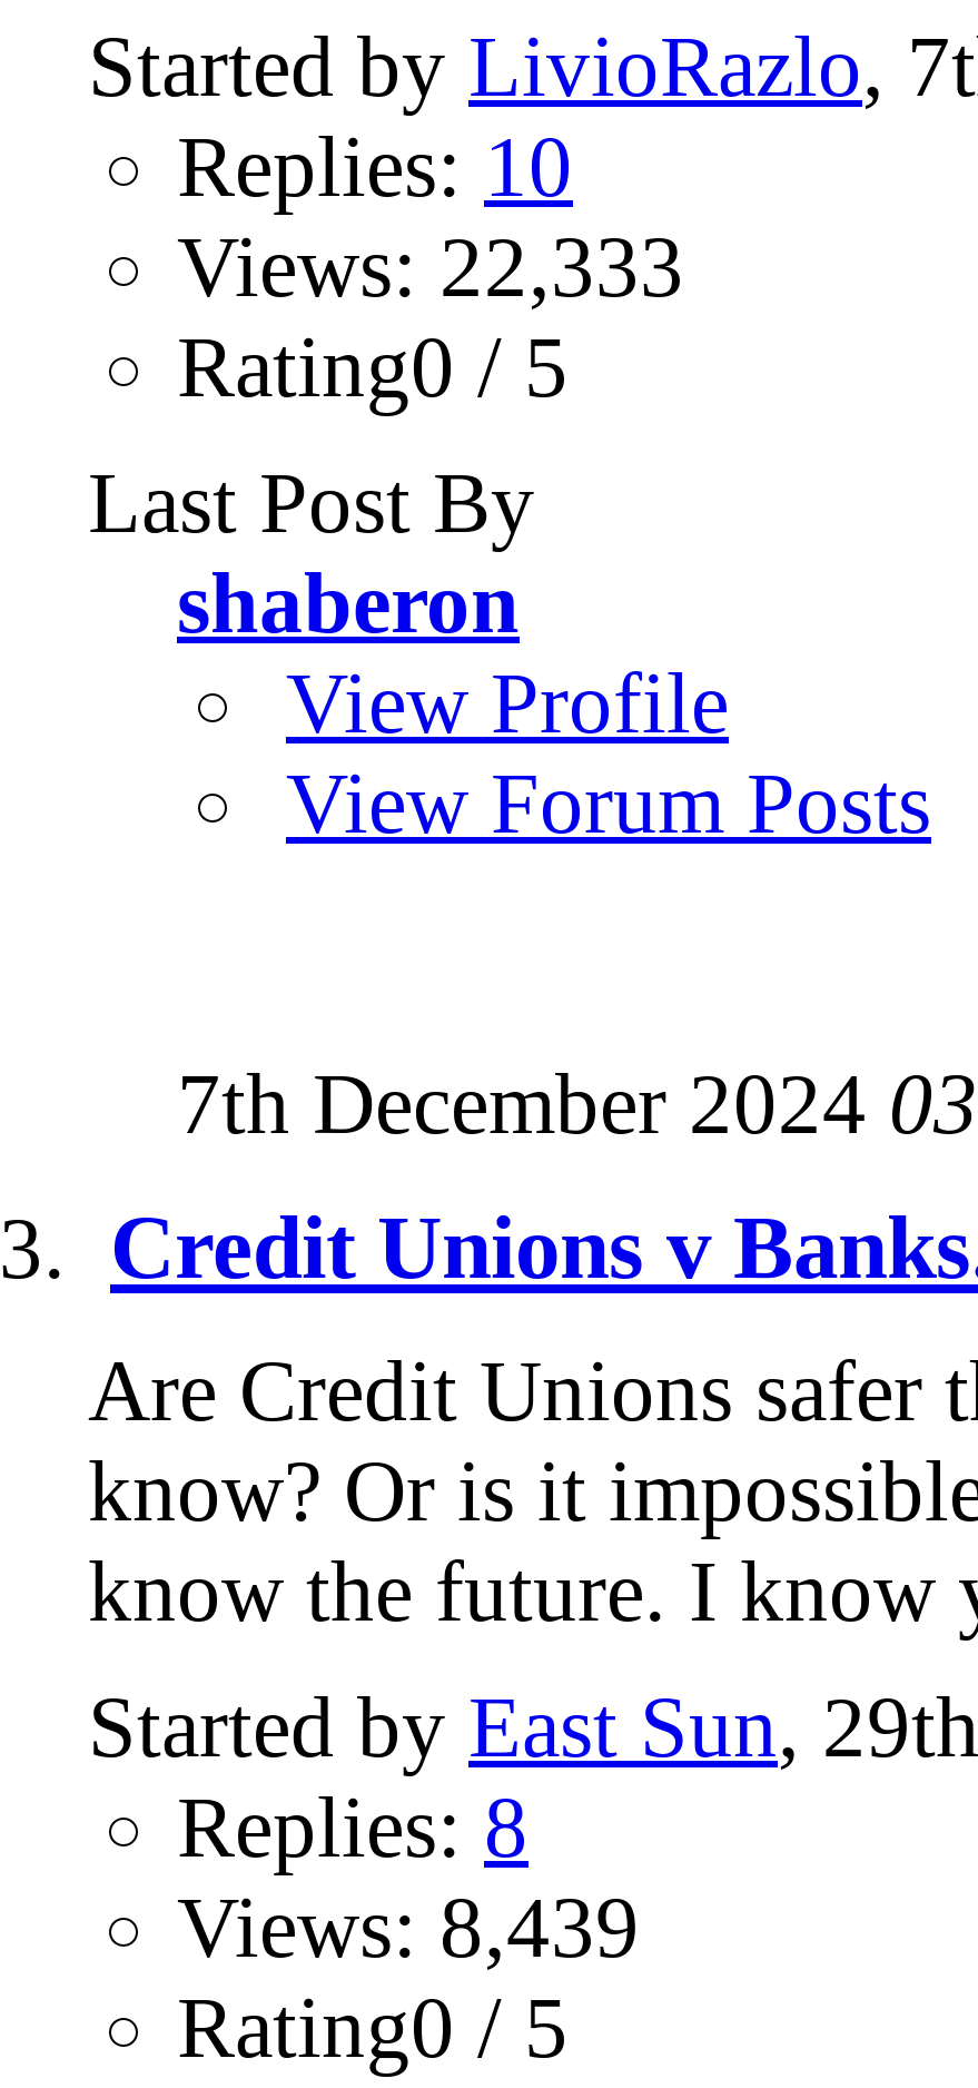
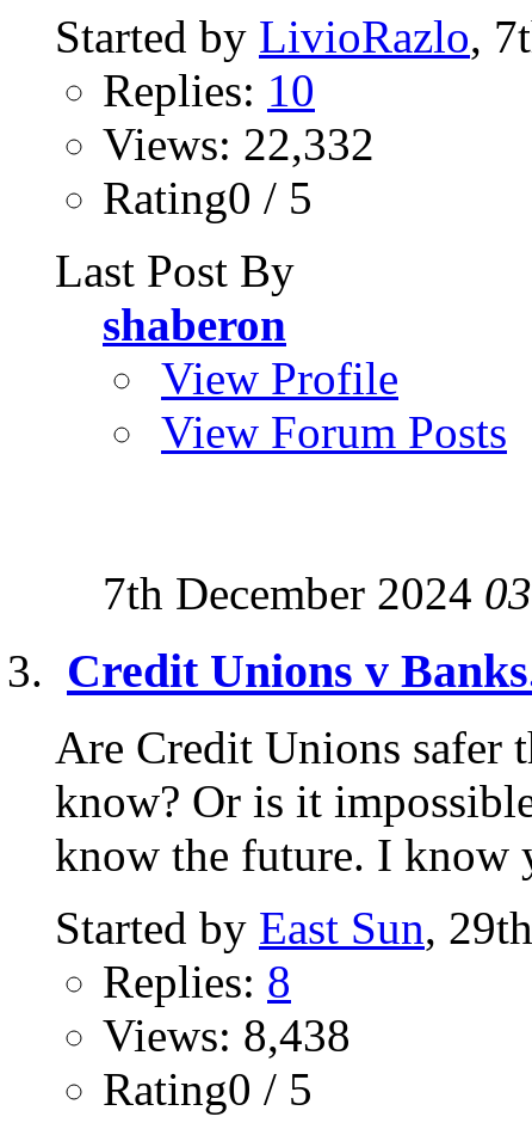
- Views: 22,333
+ Views: 22,332

- Views: 8,439
+ Views: 8,438
